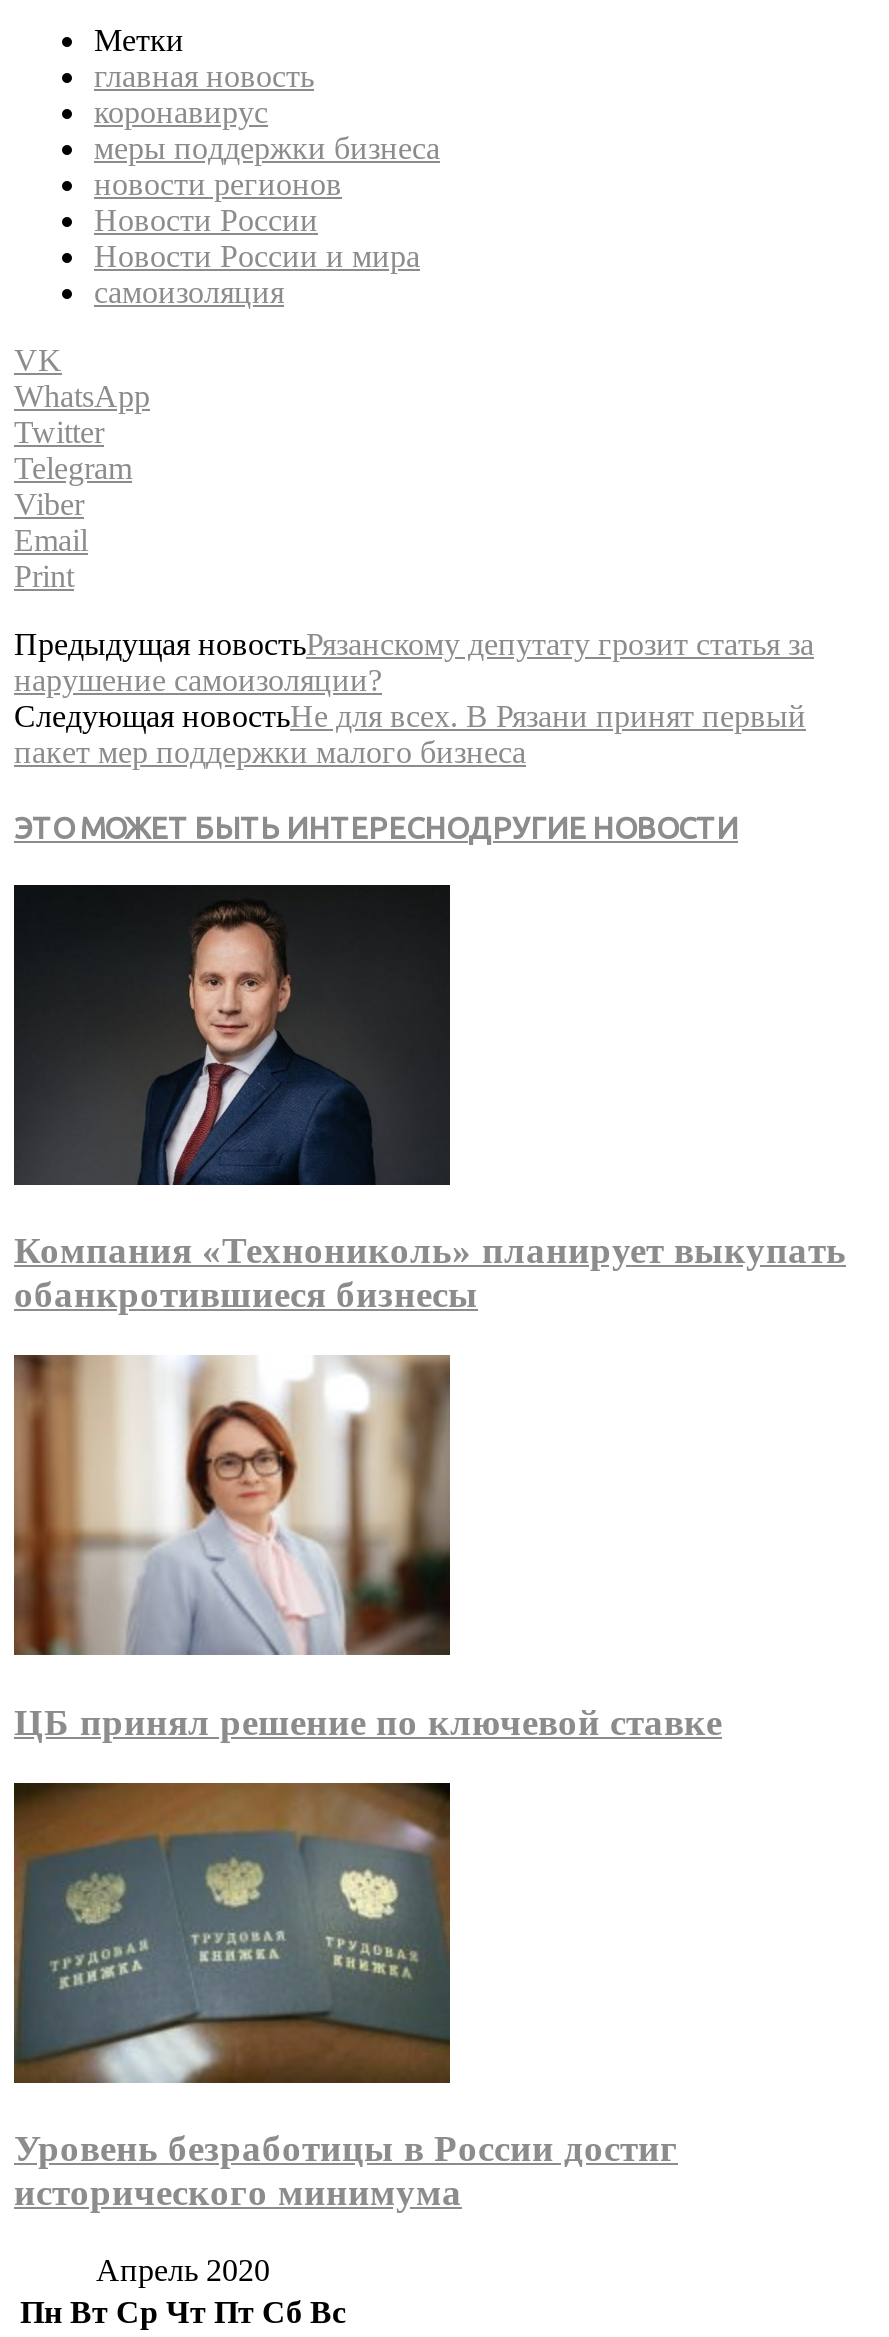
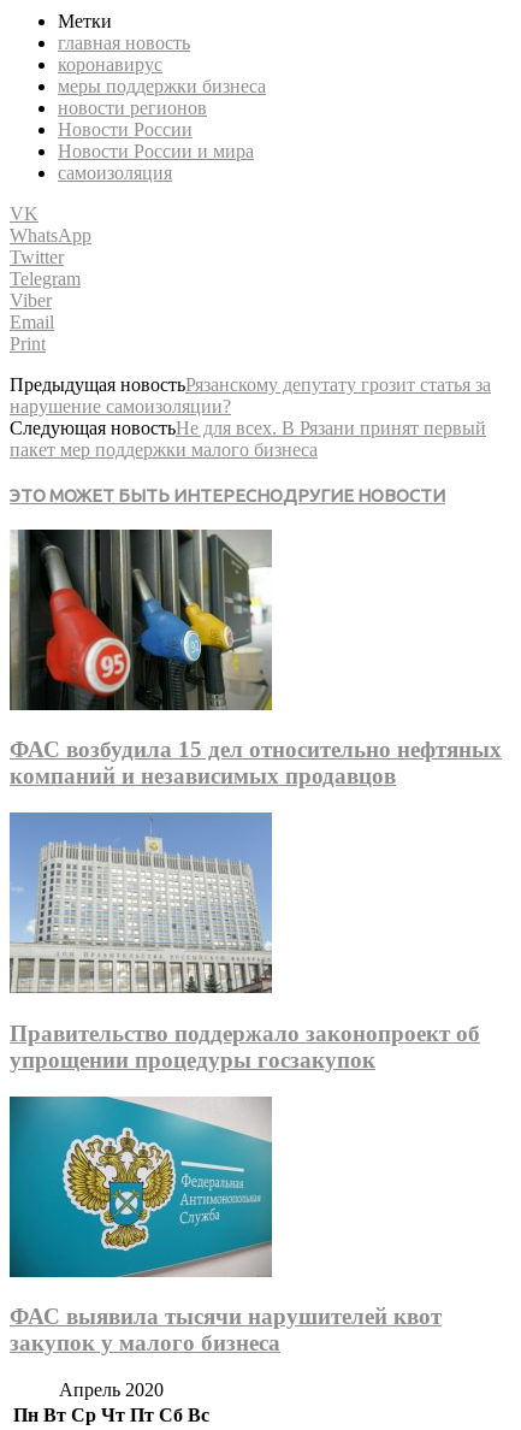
- [image]
- Компания «Технониколь» планирует выкупать
- обанкротившиеся бизнесы
+ [image]
+ ФАС возбудила 15 дел относительно нефтяных
+ компаний и независимых продавцов

- [image]
- ЦБ принял решение по ключевой ставке
+ [image]
+ Правительство поддержало законопроект об
+ упрощении процедуры госзакупок

- [image]
- Уровень безработицы в России достиг
- исторического минимума
+ [image]
+ ФАС выявила тысячи нарушителей квот
+ закупок у малого бизнеса
